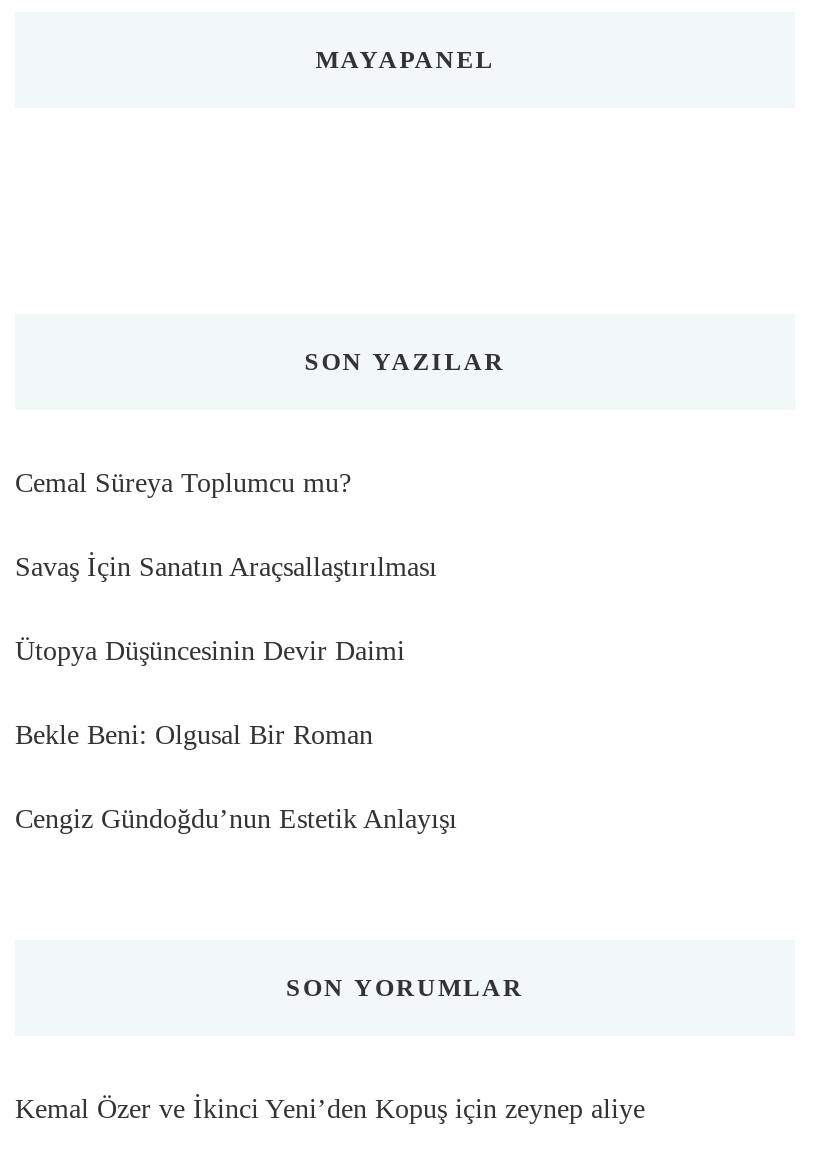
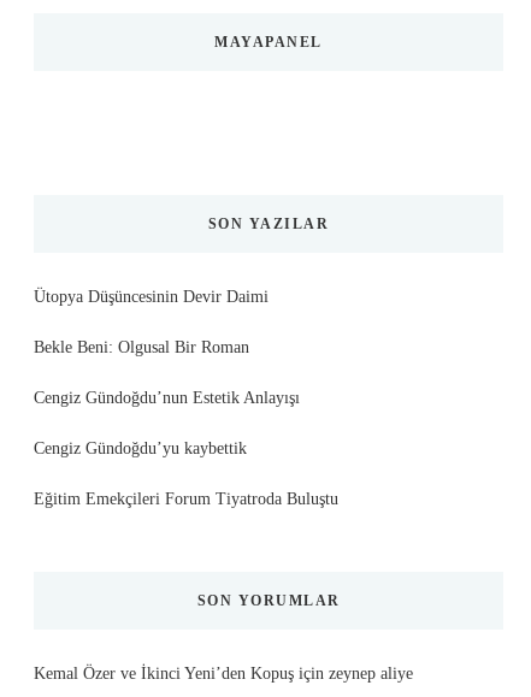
- Cemal Süreya Toplumcu mu?
- Savaş İçin Sanatın Araçsallaştırılması

moved up: Ütopya Düşüncesinin Devir Daimi | Bekle Beni: Olgusal Bir Roman | Cengiz Gündoğdu’nun Estetik Anlayışı

+ Cengiz Gündoğdu’yu kaybettik
+ Eğitim Emekçileri Forum Tiyatroda Buluştu
